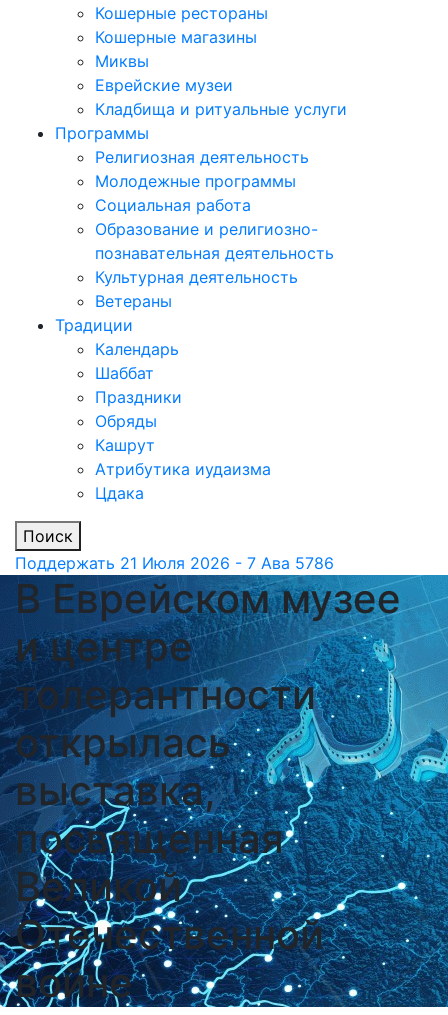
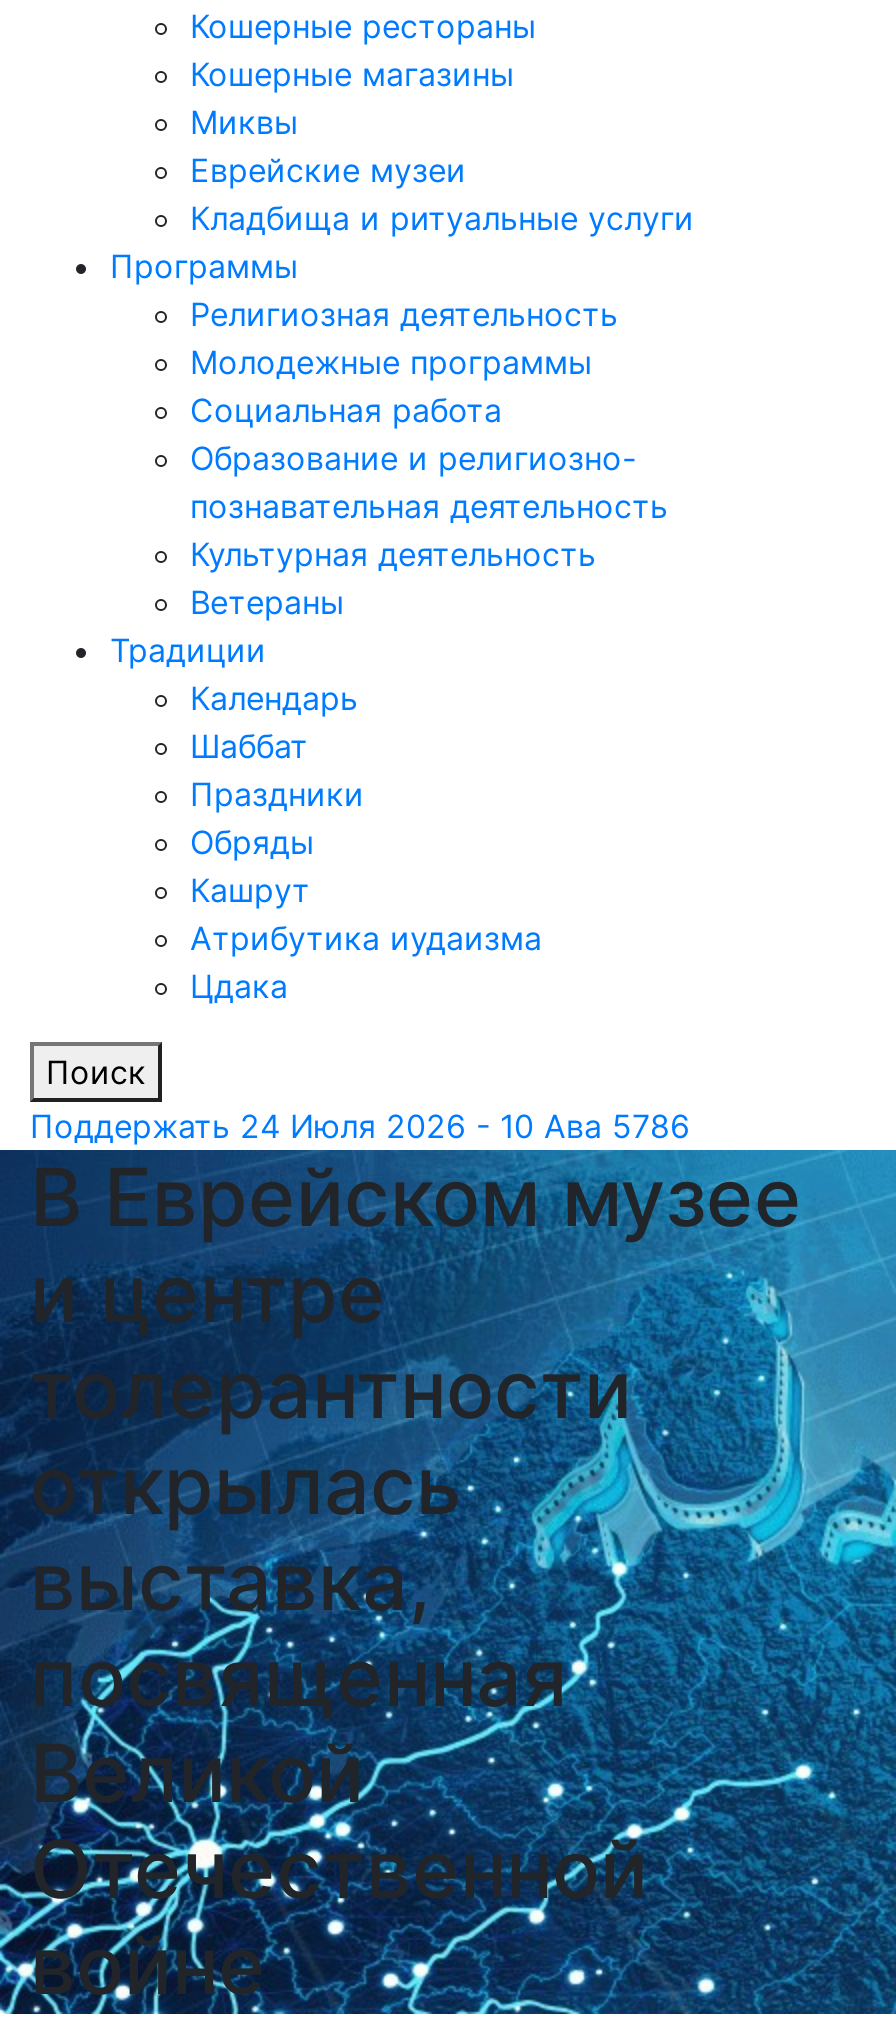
- Поддержать 21 Июля 2026 - 7 Ава 5786
+ Поддержать 24 Июля 2026 - 10 Ава 5786
